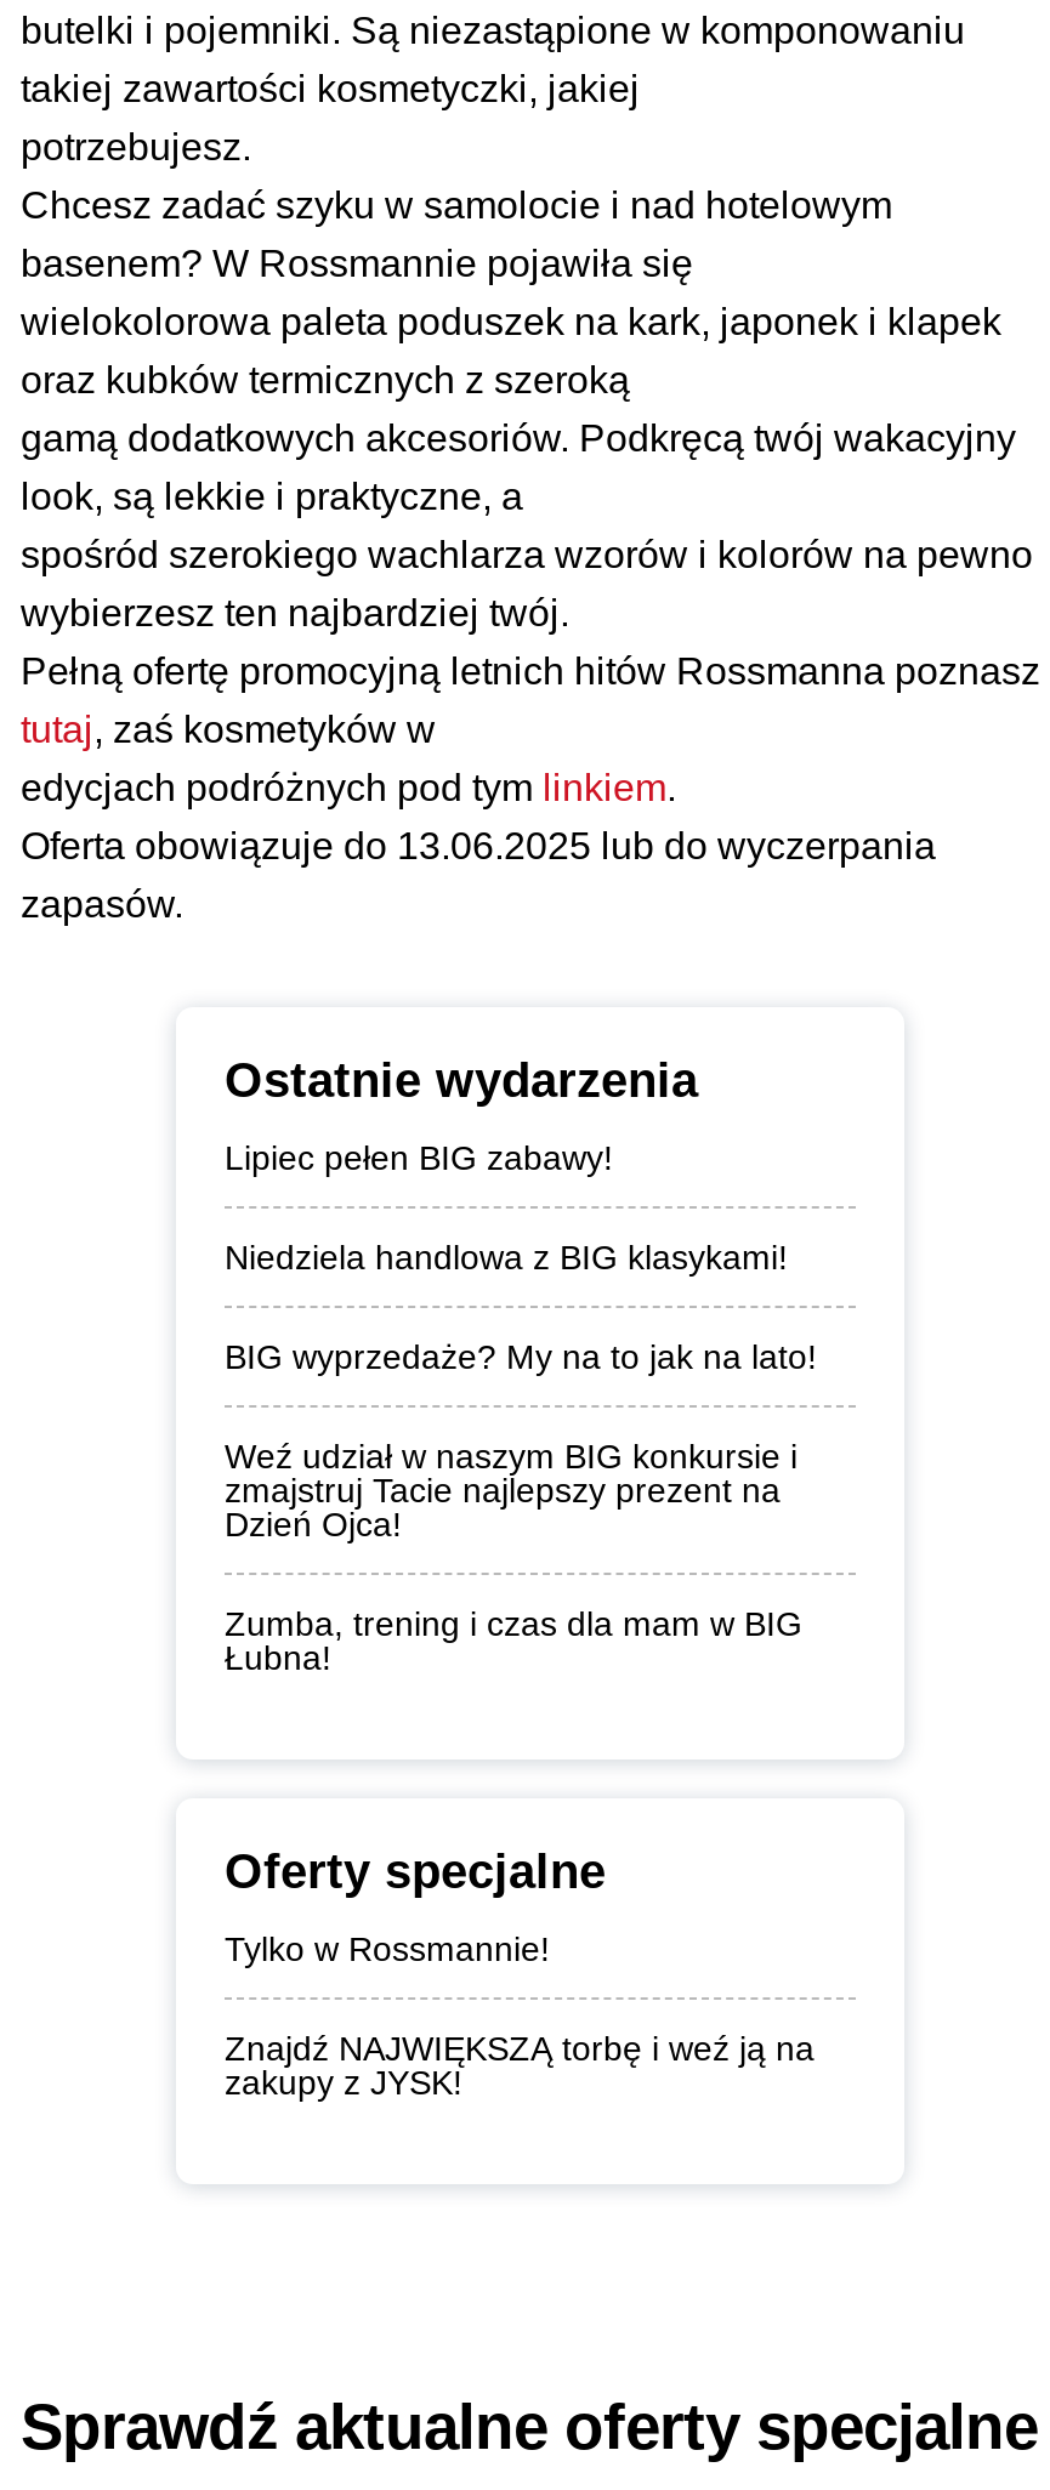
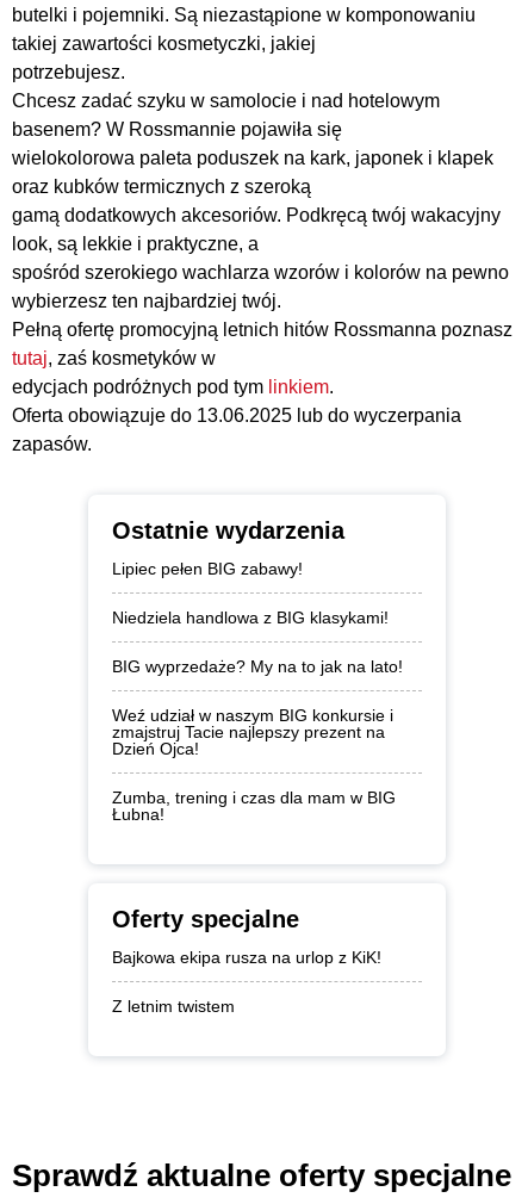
- Tylko w Rossmannie!
+ Bajkowa ekipa rusza na urlop z KiK!

- Znajdź NAJWIĘKSZĄ torbę i weź ją na
- zakupy z JYSK!
+ Z letnim twistem
